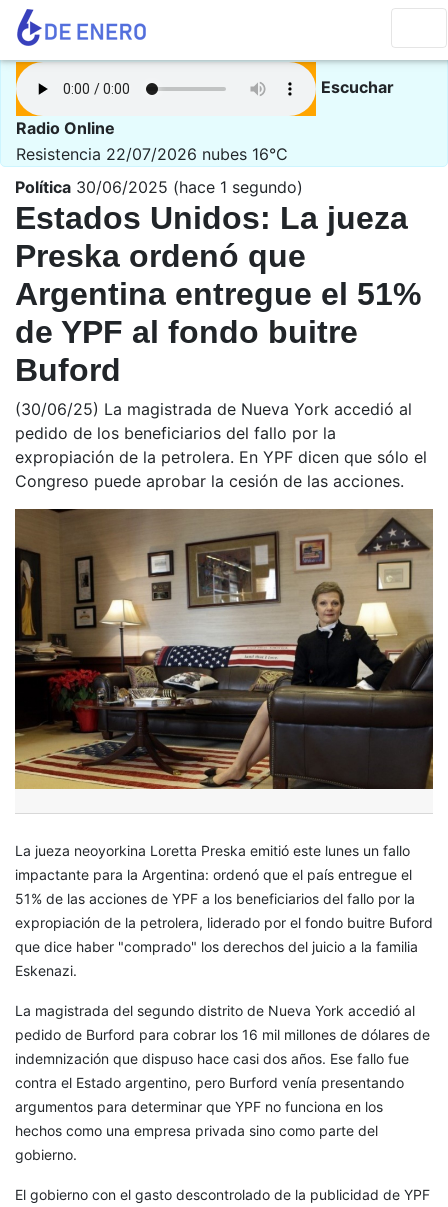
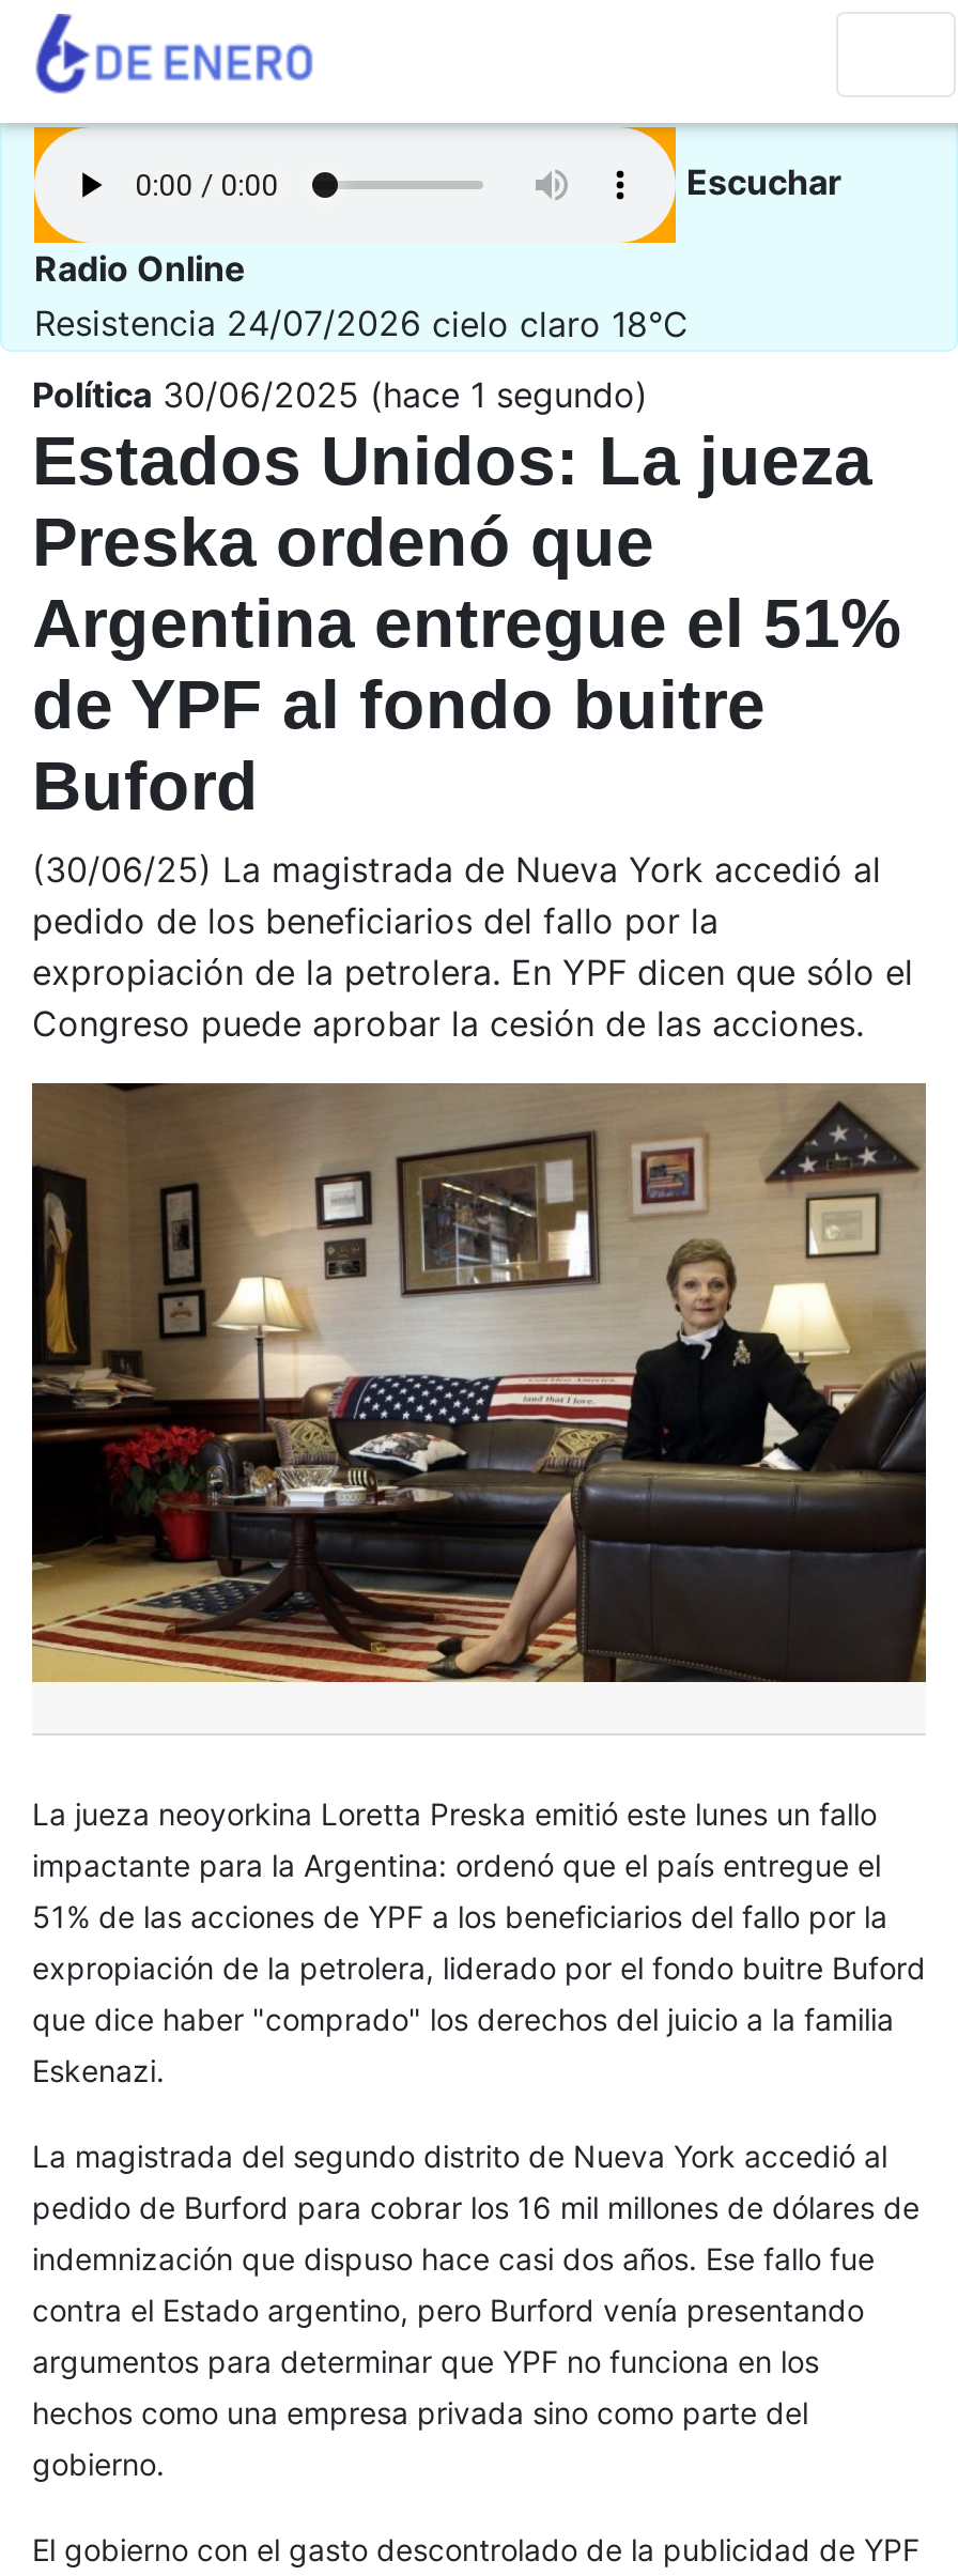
- Resistencia 22/07/2026 nubes 16°C
+ Resistencia 24/07/2026 cielo claro 18°C
